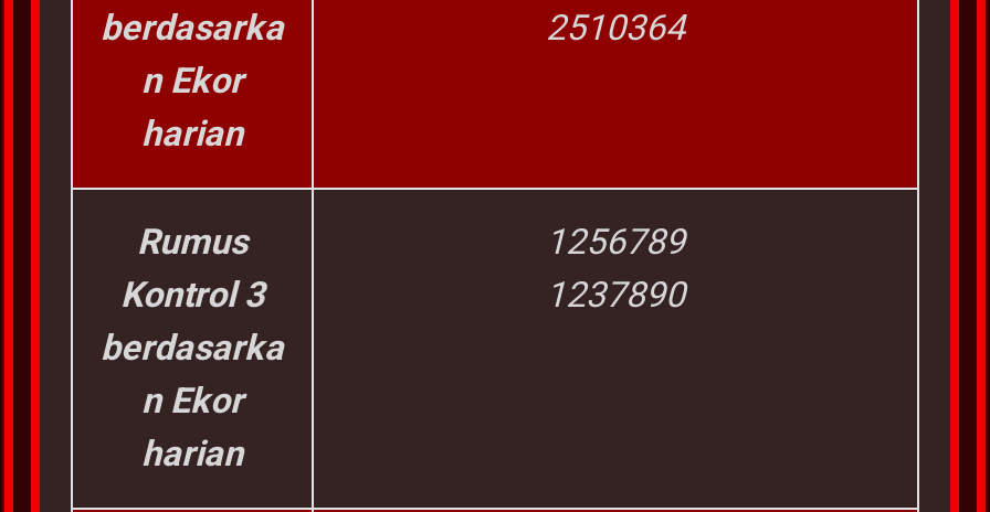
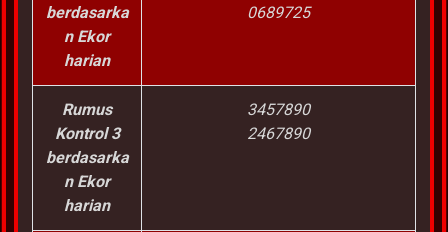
- 2510364
+ 0689725

- 1256789
+ 3457890

- 1237890
+ 2467890
